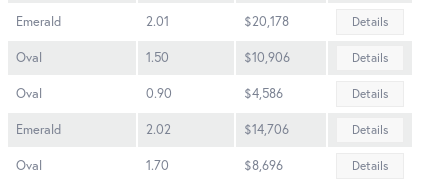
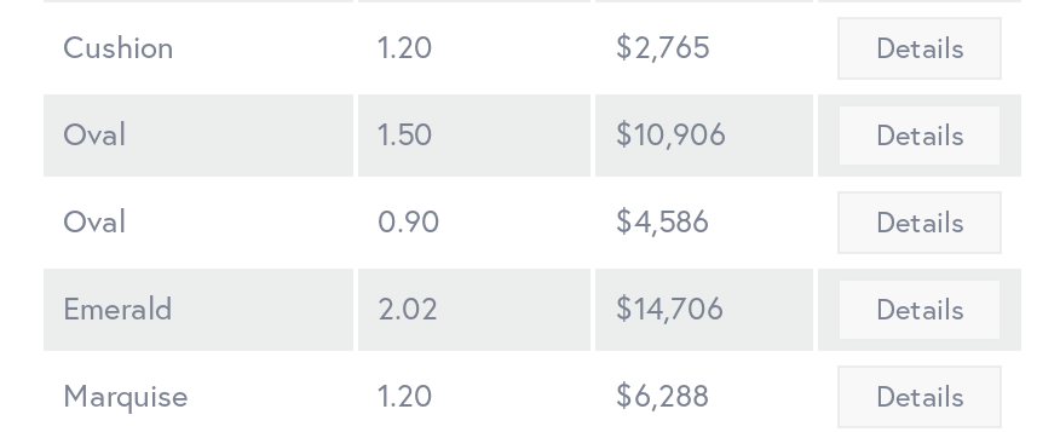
- Emerald
- 2.01
- $20,178
+ Cushion
+ 1.20
+ $2,765

- Oval
- 1.70
- $8,696
+ Marquise
+ 1.20
+ $6,288
